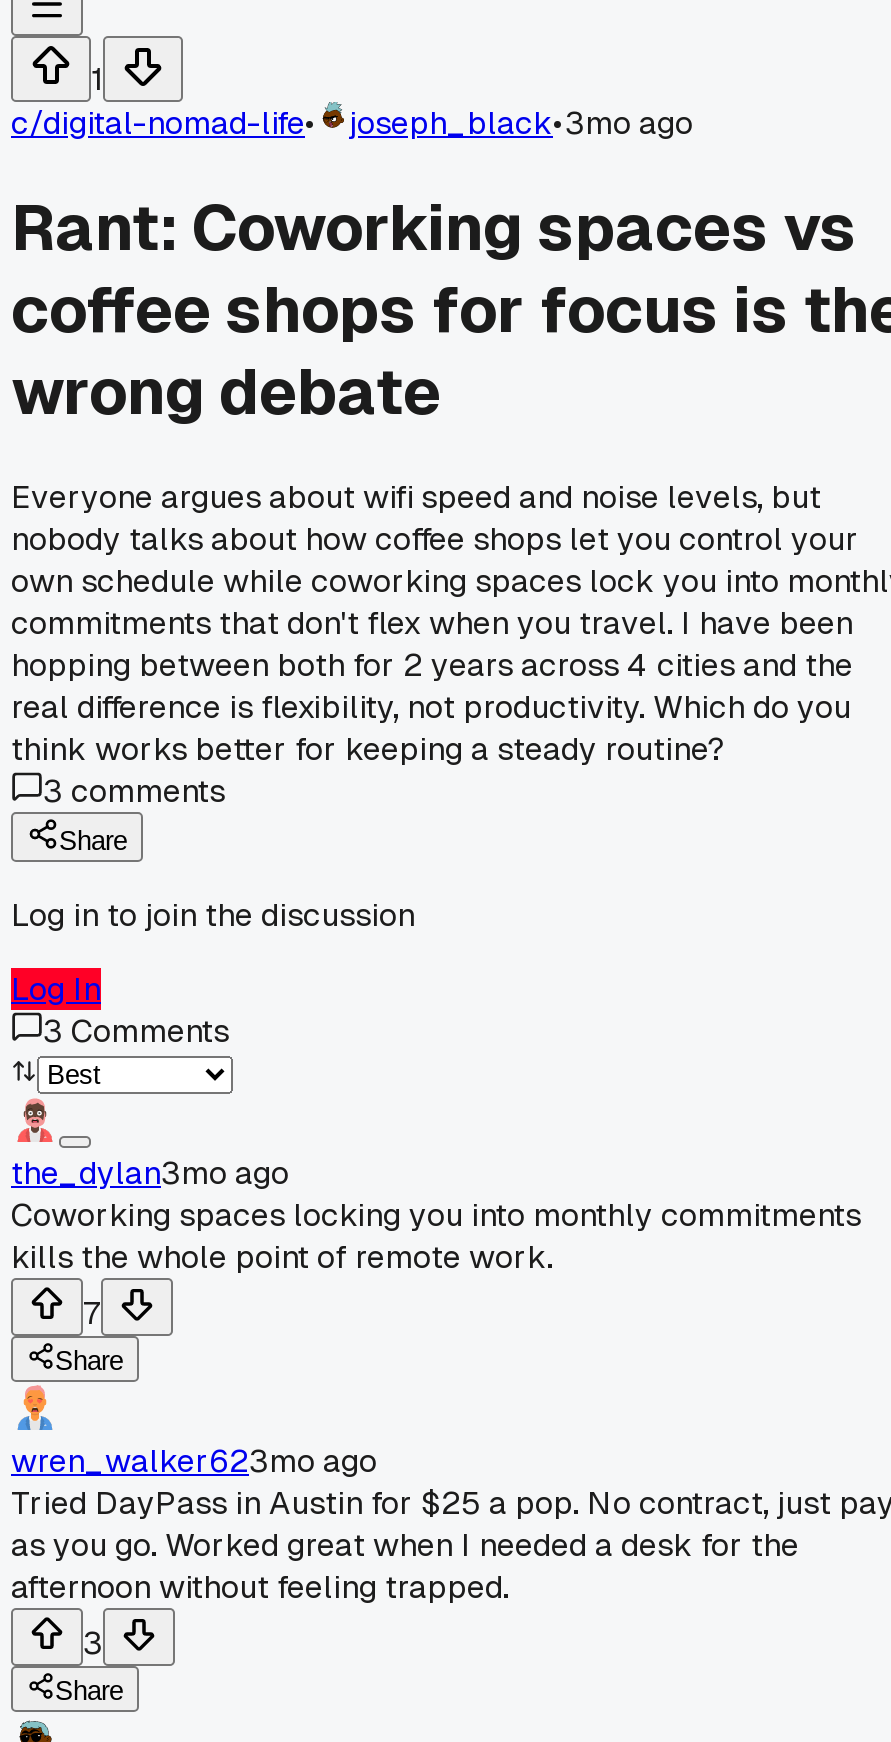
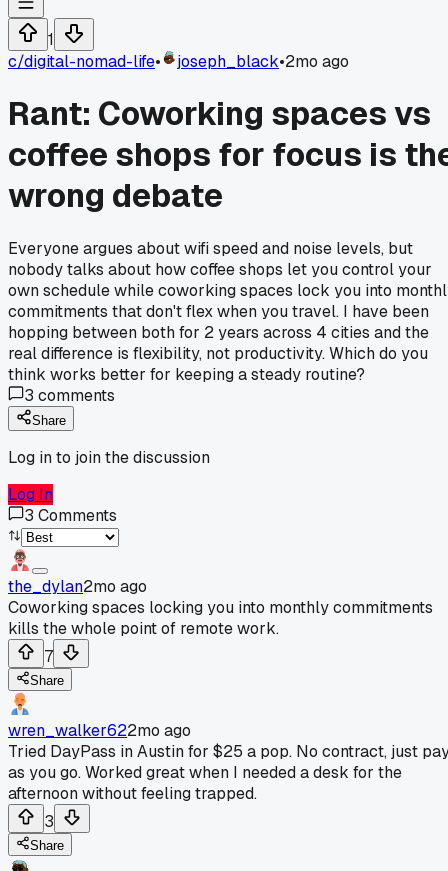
- joseph_black•3mo ago
+ joseph_black•2mo ago

- the_dylan3mo ago
+ the_dylan2mo ago

- wren_walker623mo ago
+ wren_walker622mo ago
